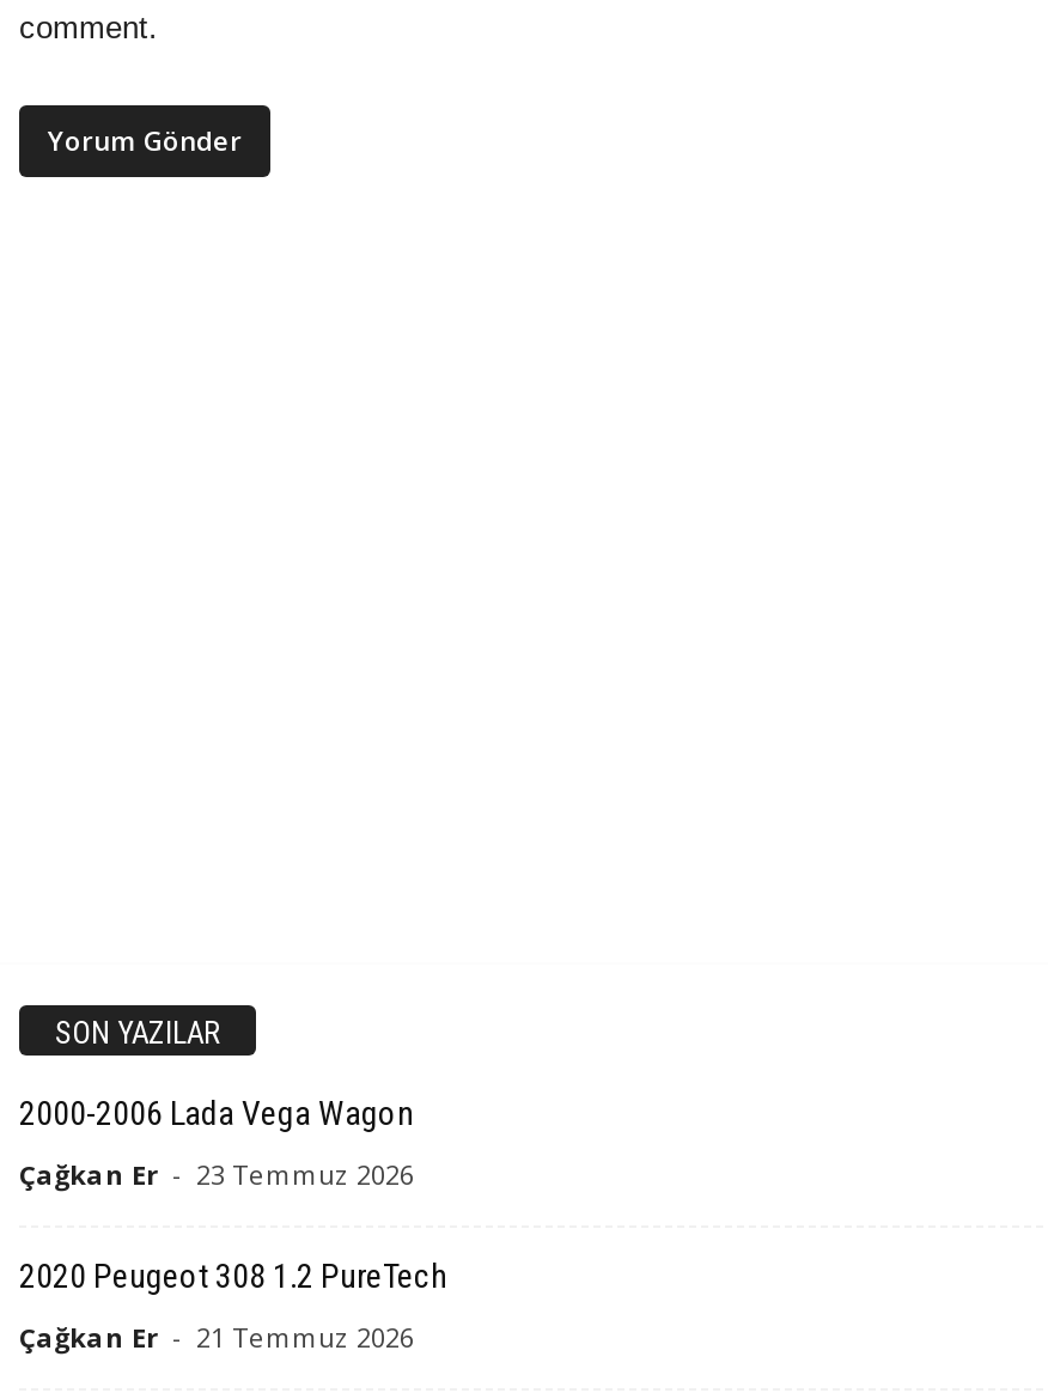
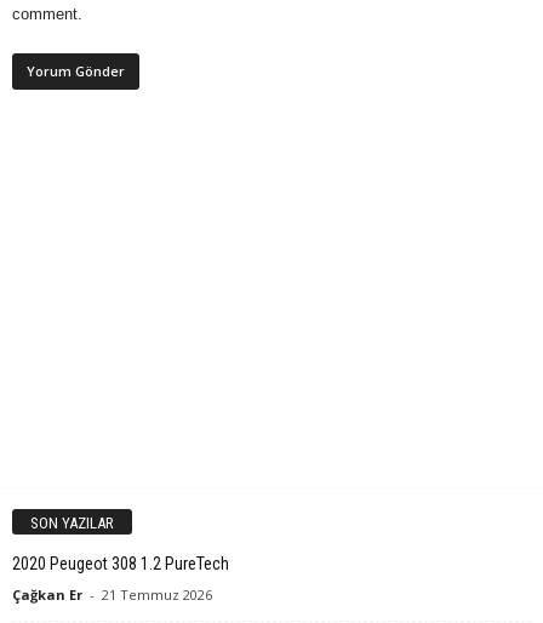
- 2000-2006 Lada Vega Wagon
- Çağkan Er - 23 Temmuz 2026
